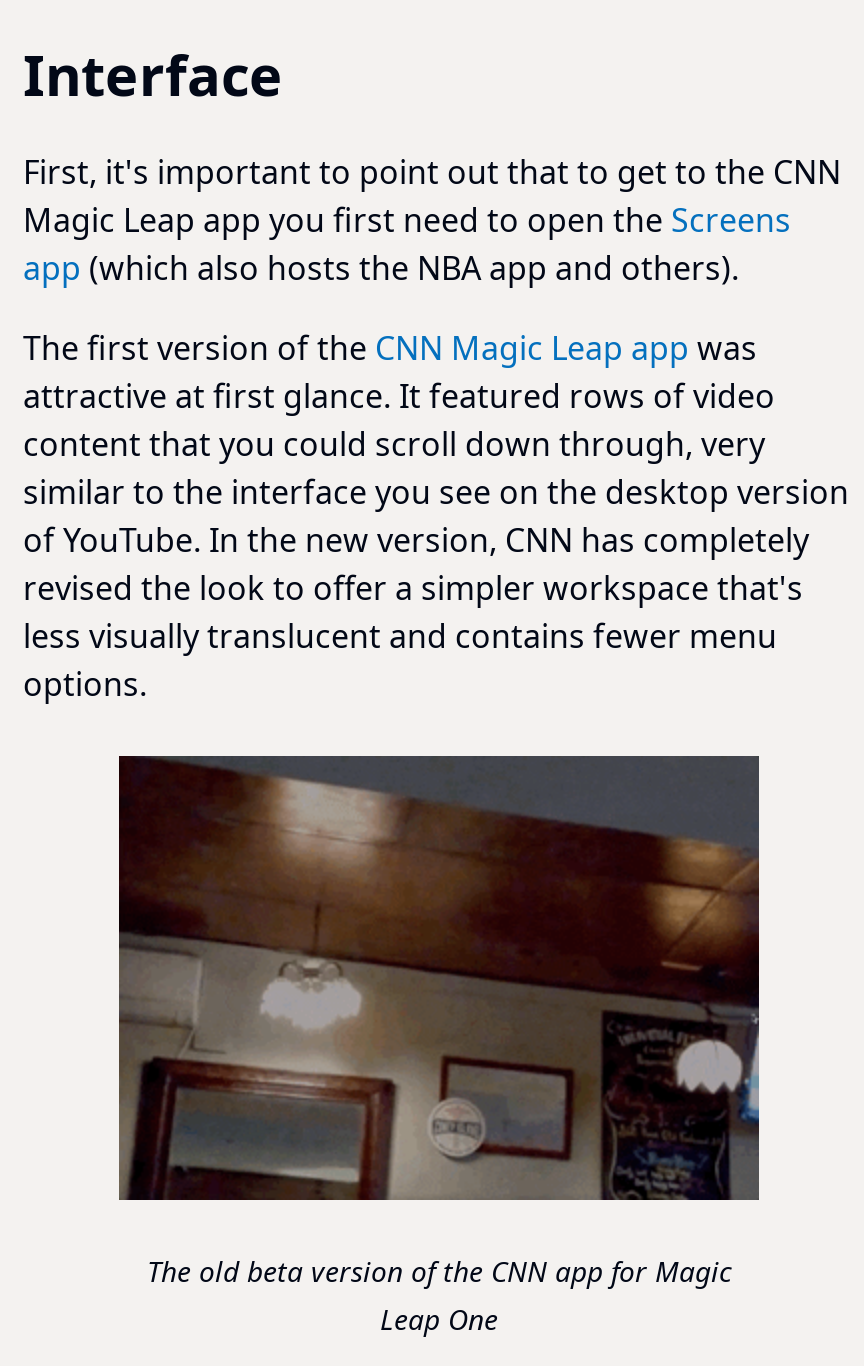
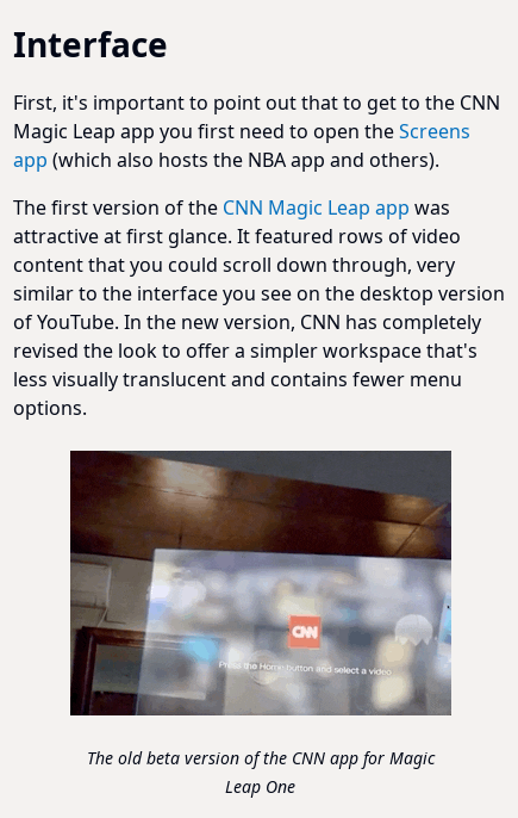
- [image]
+ [image]
